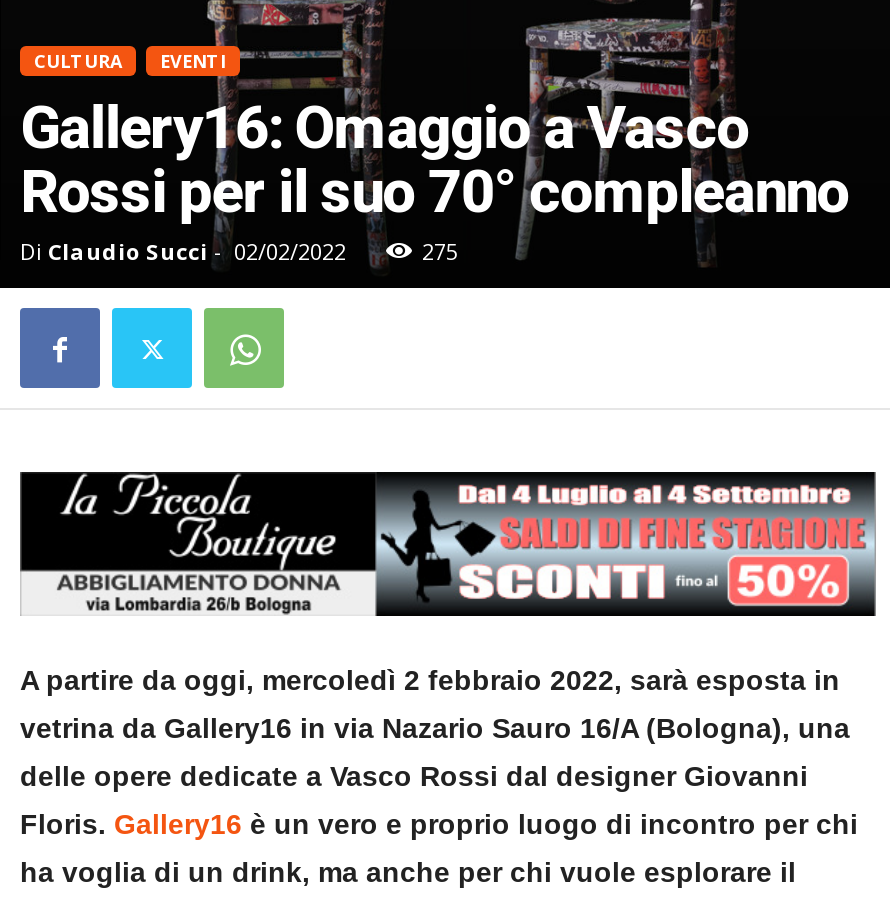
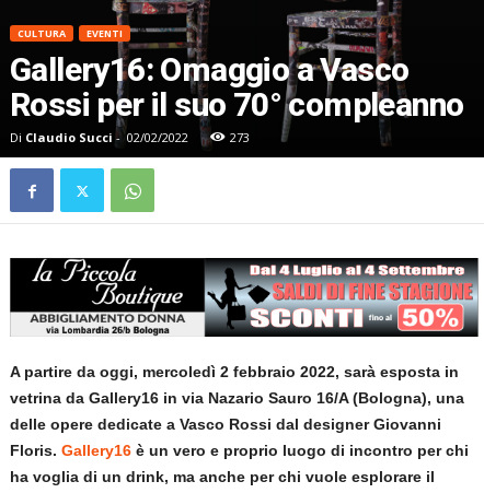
- 275
+ 273
